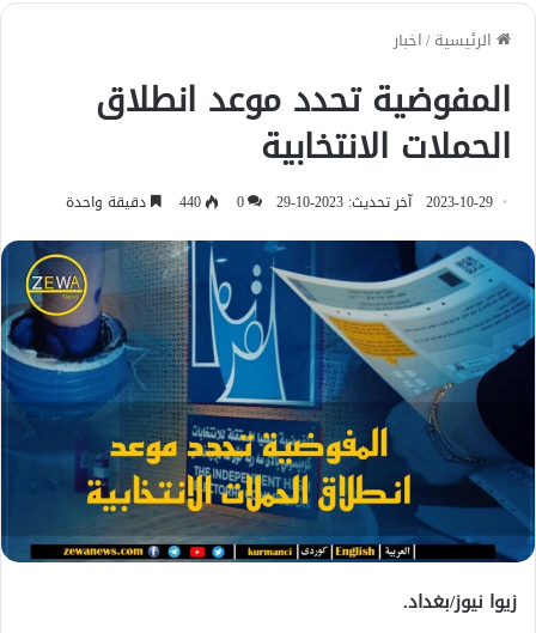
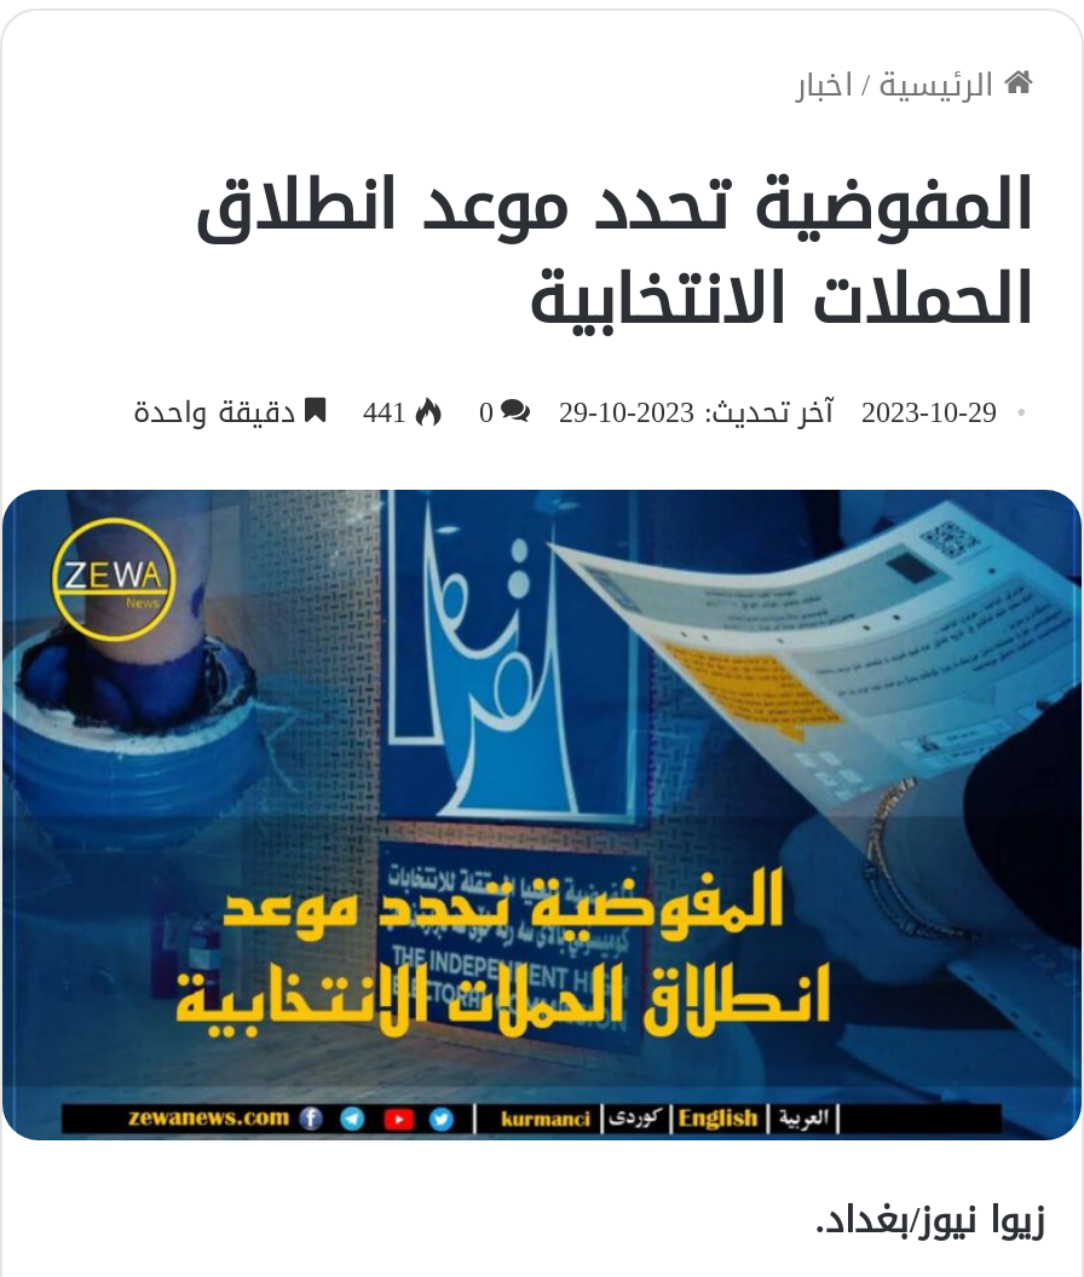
- 0 440 دقيقة واحدة
+ 0 441 دقيقة واحدة
